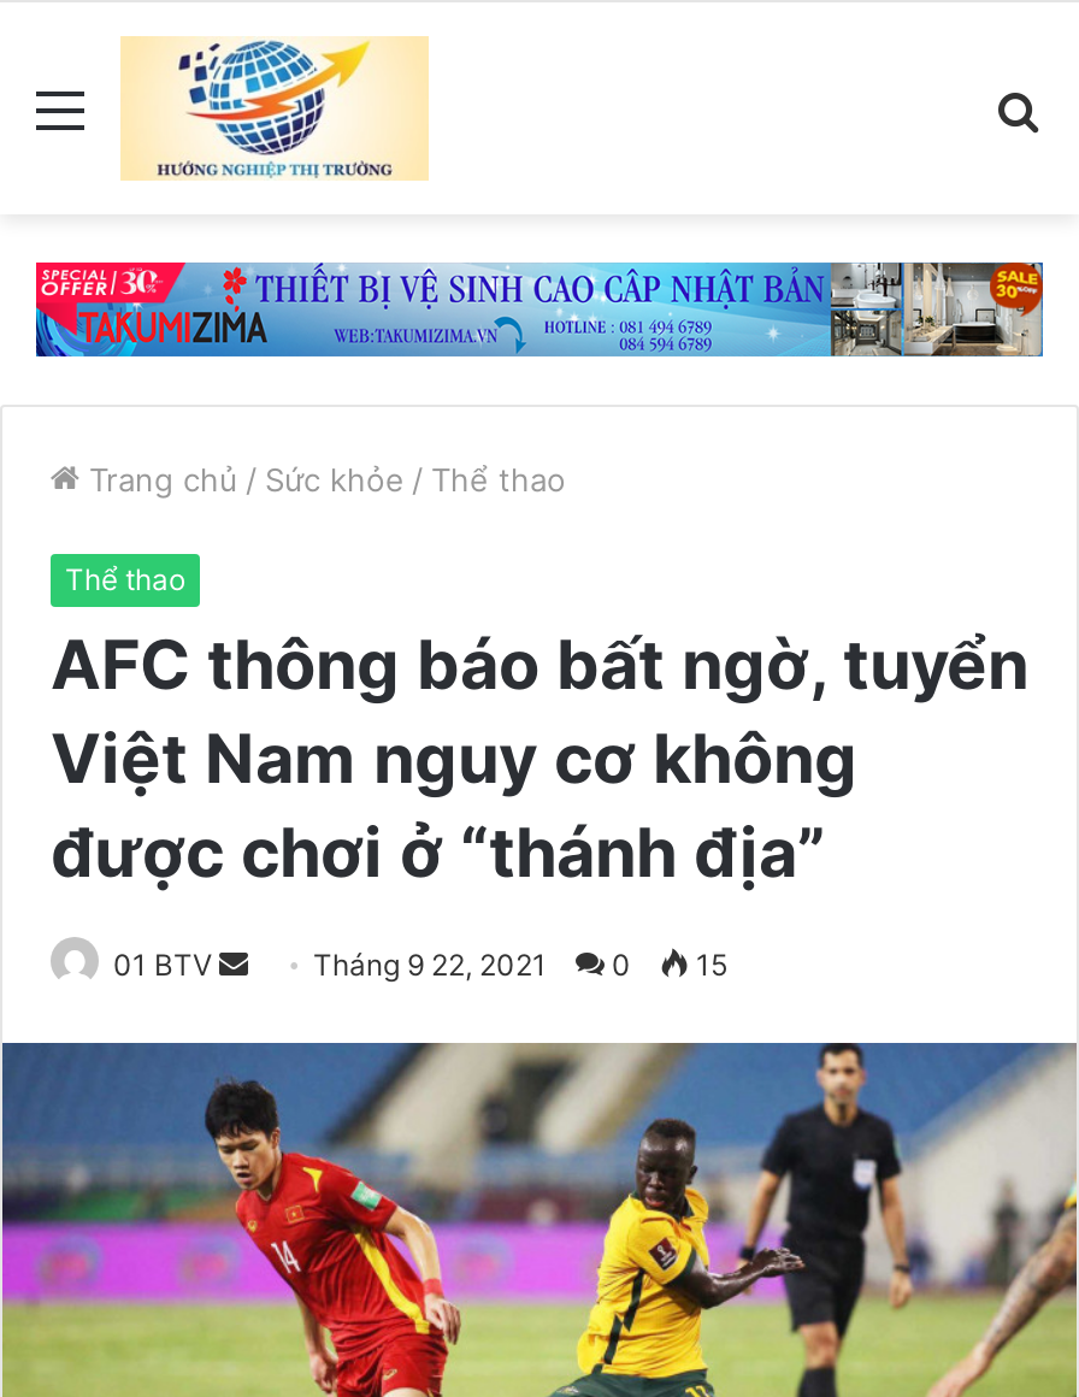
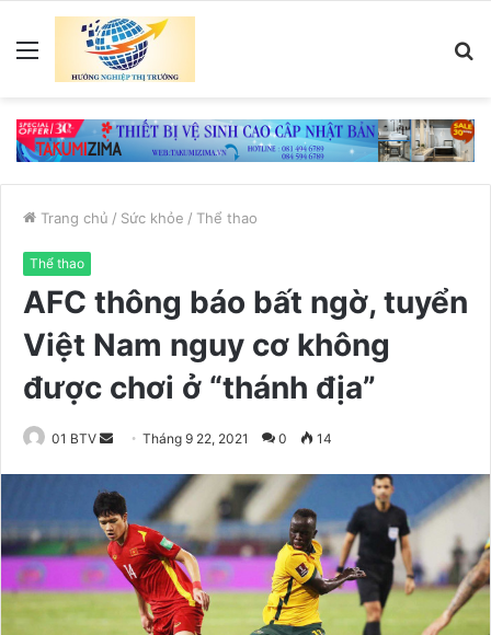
- 15
+ 14
